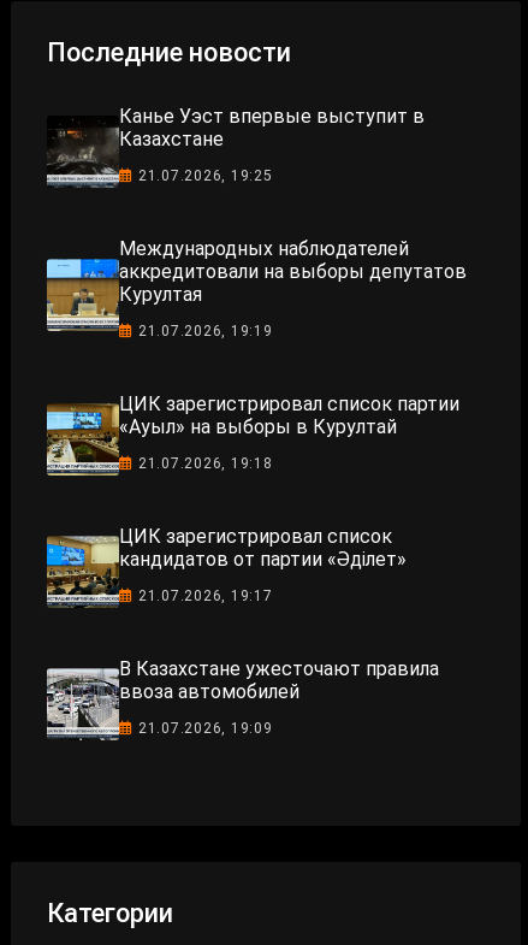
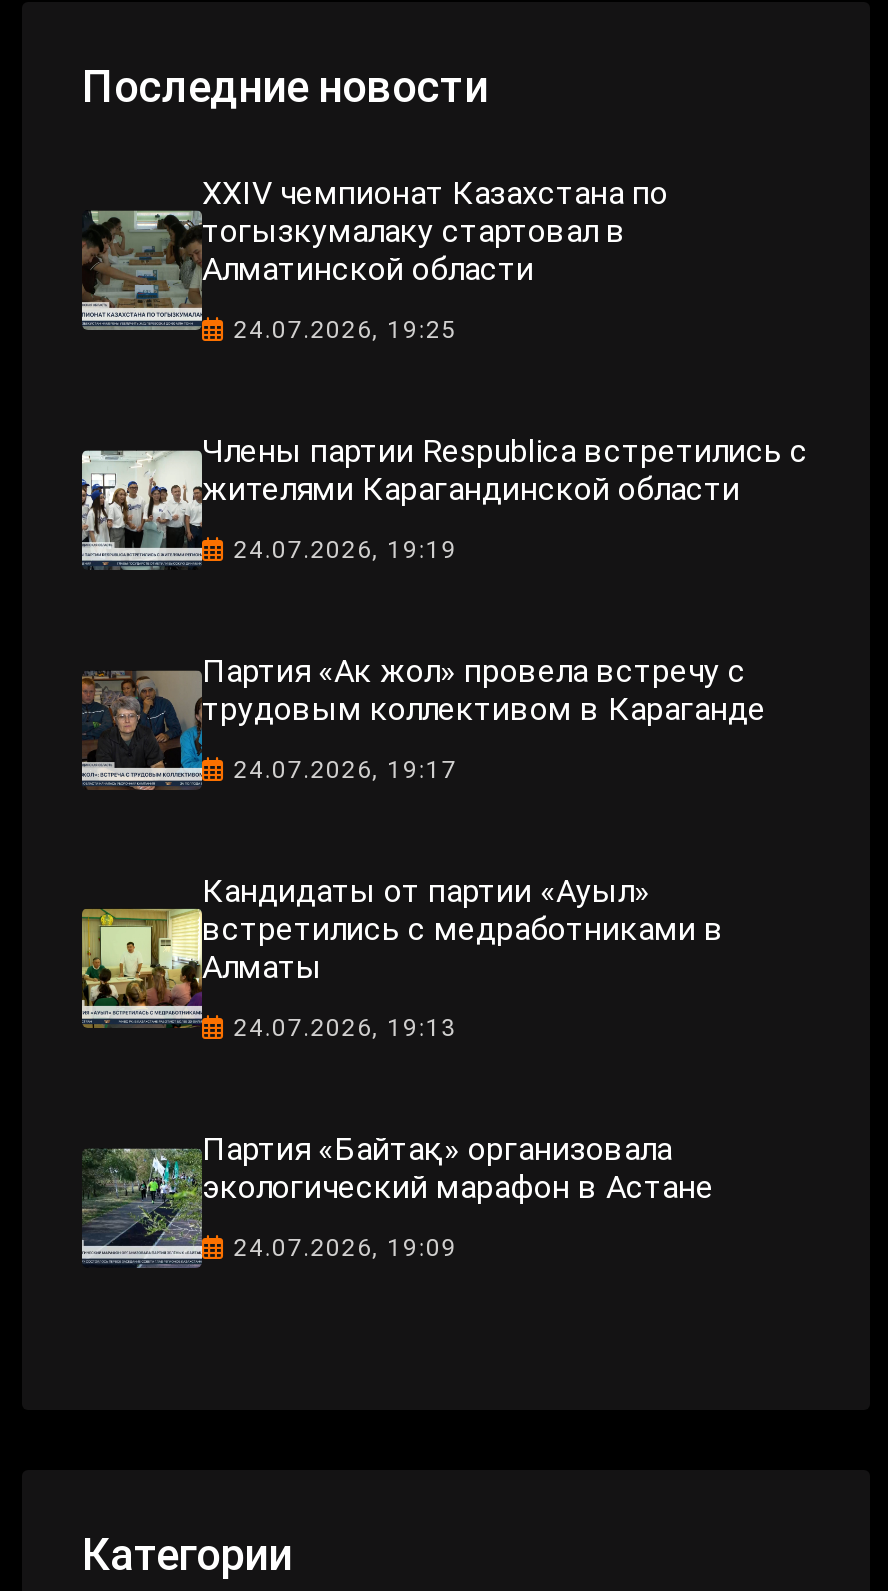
- [image]
- Канье Уэст впервые выступит в
- Казахстане
+ [image]
+ XXIV чемпионат Казахстана по
+ тогызкумалаку стартовал в
+ Алматинской области

- 21.07.2026, 19:25
+ 24.07.2026, 19:25

- [image]
- Международных наблюдателей
- аккредитовали на выборы депутатов
- Курултая
+ [image]
+ Члены партии Respublica встретились с
+ жителями Карагандинской области

- 21.07.2026, 19:19
+ 24.07.2026, 19:19

- [image]
- ЦИК зарегистрировал список партии
- «Ауыл» на выборы в Курултай
+ [image]
+ Партия «Ак жол» провела встречу с
+ трудовым коллективом в Караганде

- 21.07.2026, 19:18
+ 24.07.2026, 19:17

- [image]
- ЦИК зарегистрировал список
- кандидатов от партии «Әділет»
+ [image]
+ Кандидаты от партии «Ауыл»
+ встретились с медработниками в
+ Алматы

- 21.07.2026, 19:17
+ 24.07.2026, 19:13

- [image]
- В Казахстане ужесточают правила
- ввоза автомобилей
+ [image]
+ Партия «Байтақ» организовала
+ экологический марафон в Астане

- 21.07.2026, 19:09
+ 24.07.2026, 19:09
